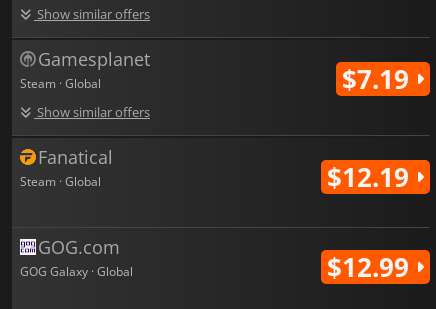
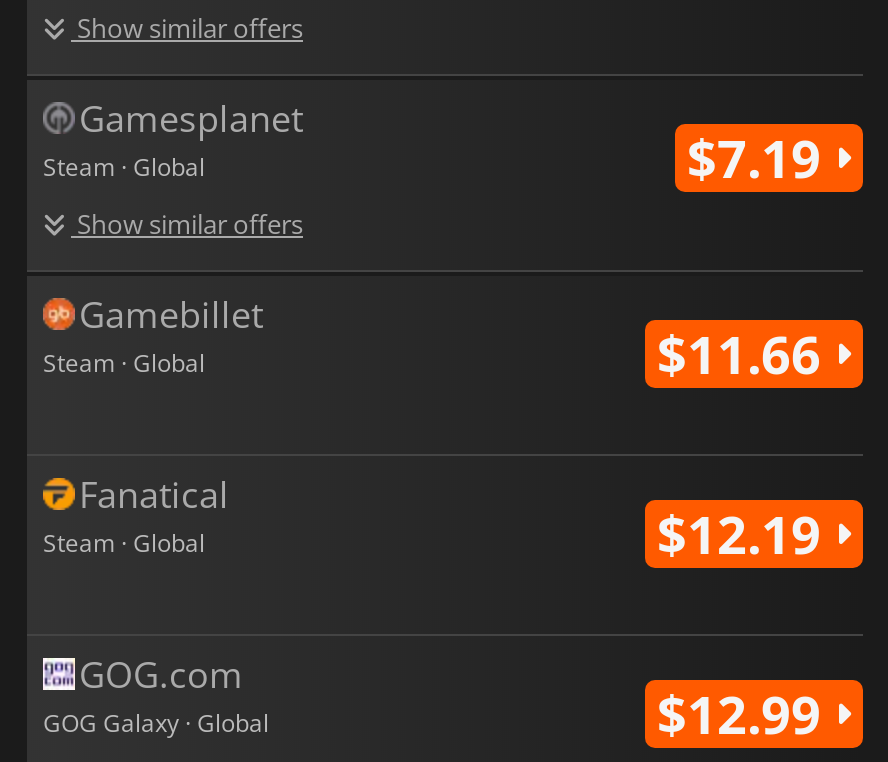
+ Gamebillet
+ Steam · Global
+ $11.66
